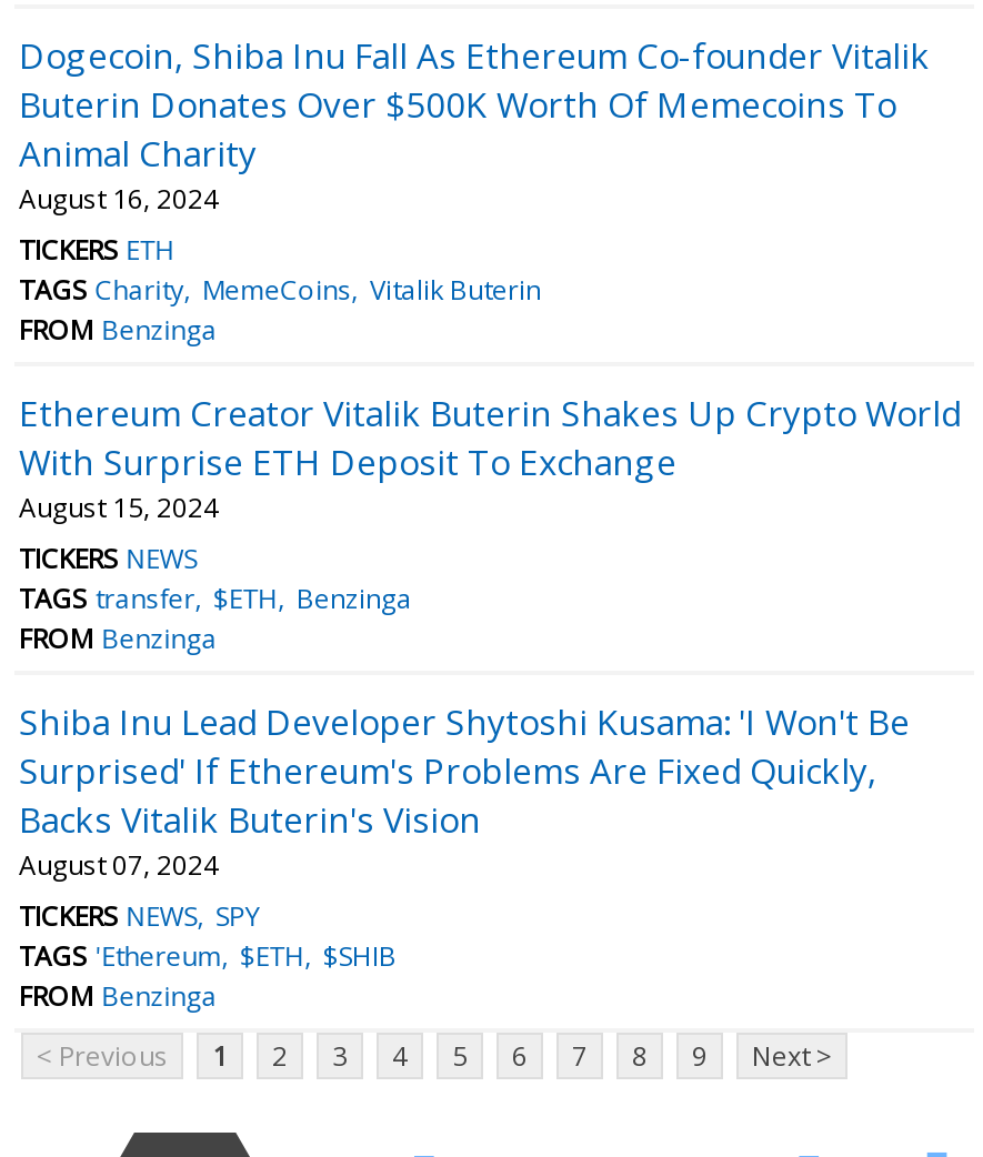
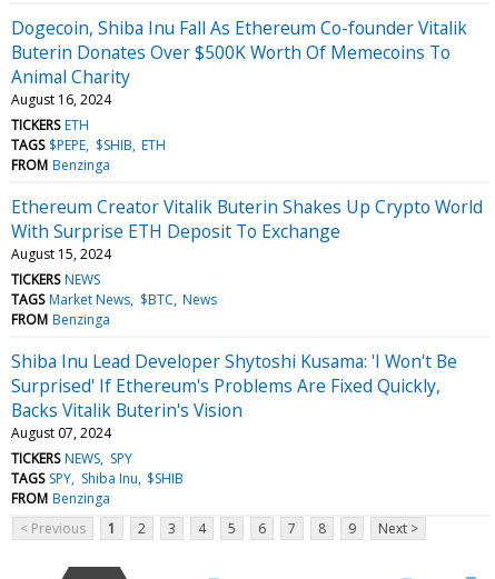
- TAGS Charity MemeCoins Vitalik Buterin
+ TAGS $PEPE $SHIB ETH

- TAGS transfer $ETH Benzinga
+ TAGS Market News $BTC News

- TAGS 'Ethereum $ETH $SHIB
+ TAGS SPY Shiba Inu $SHIB
